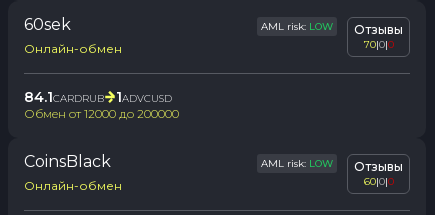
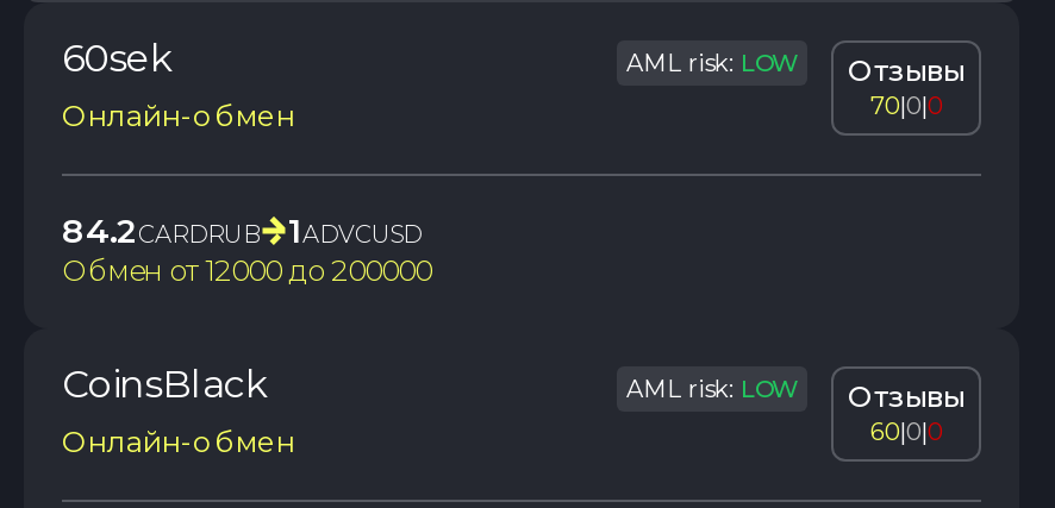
- 84.1CARDRUB
+ 84.2CARDRUB
